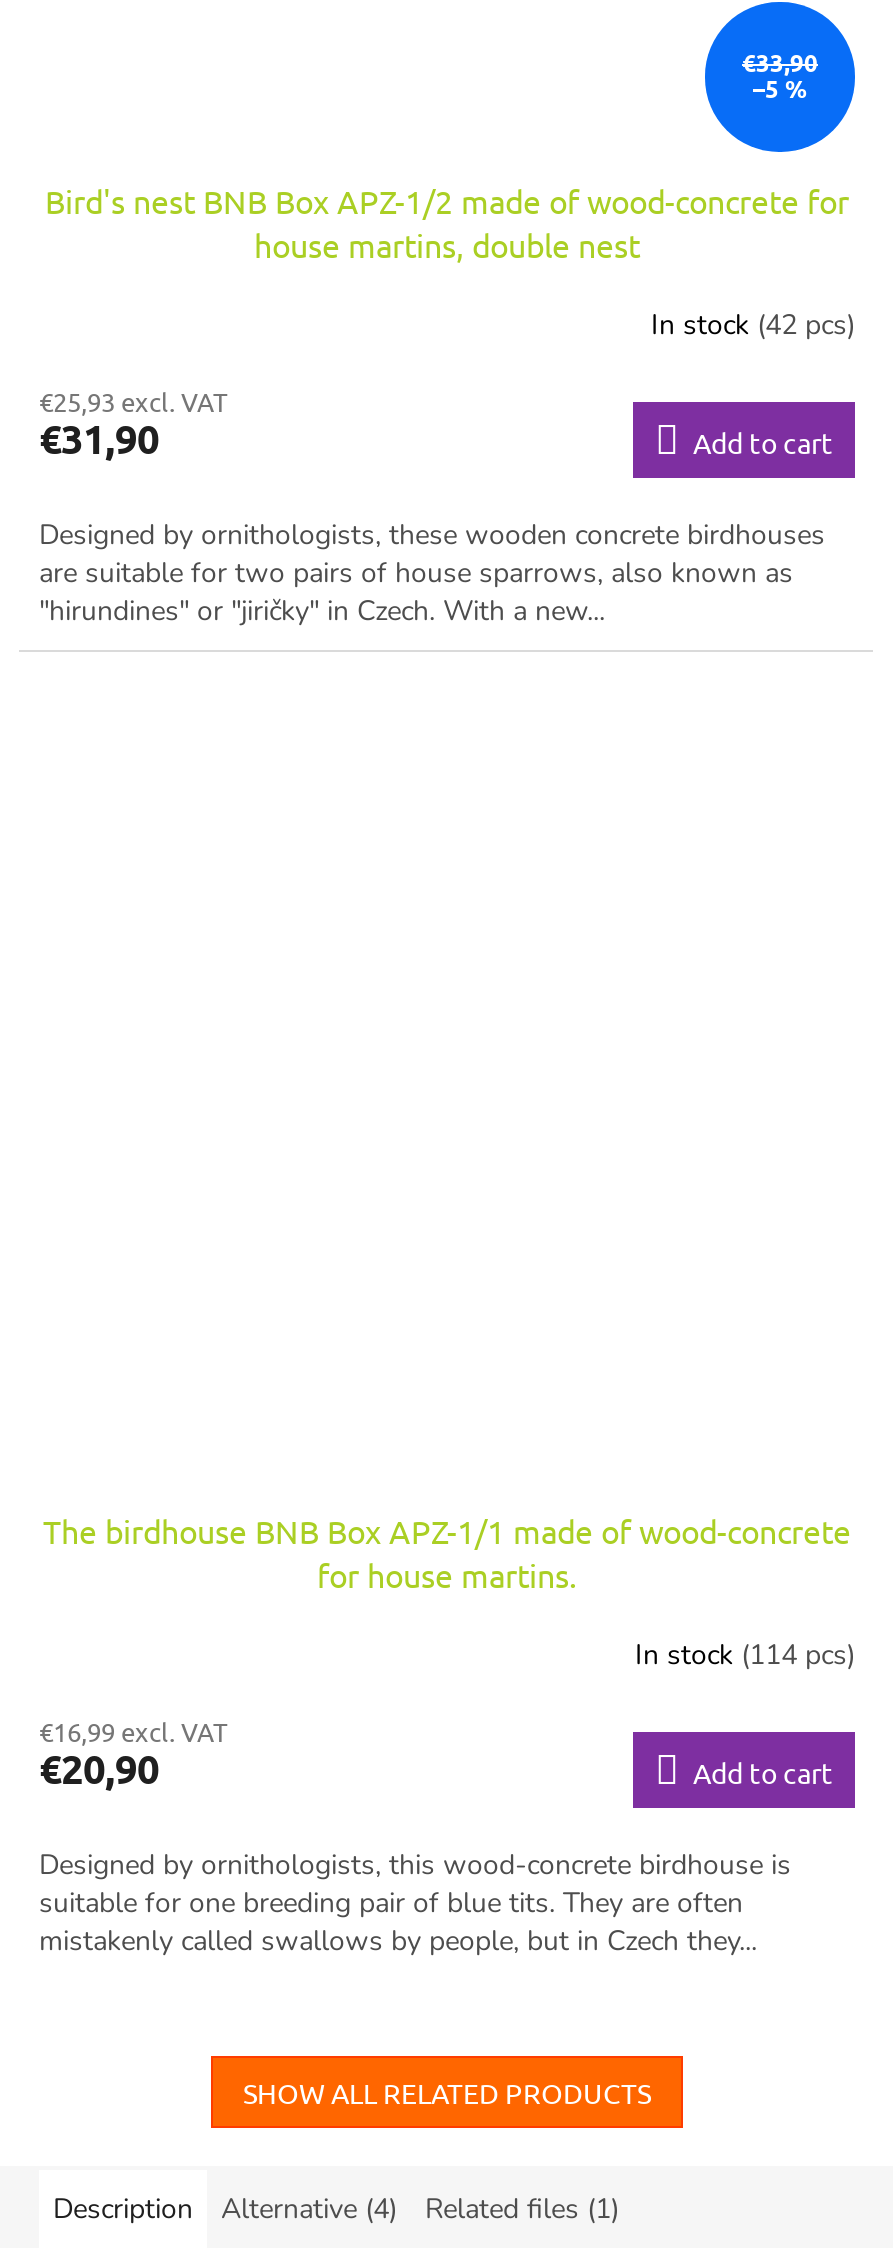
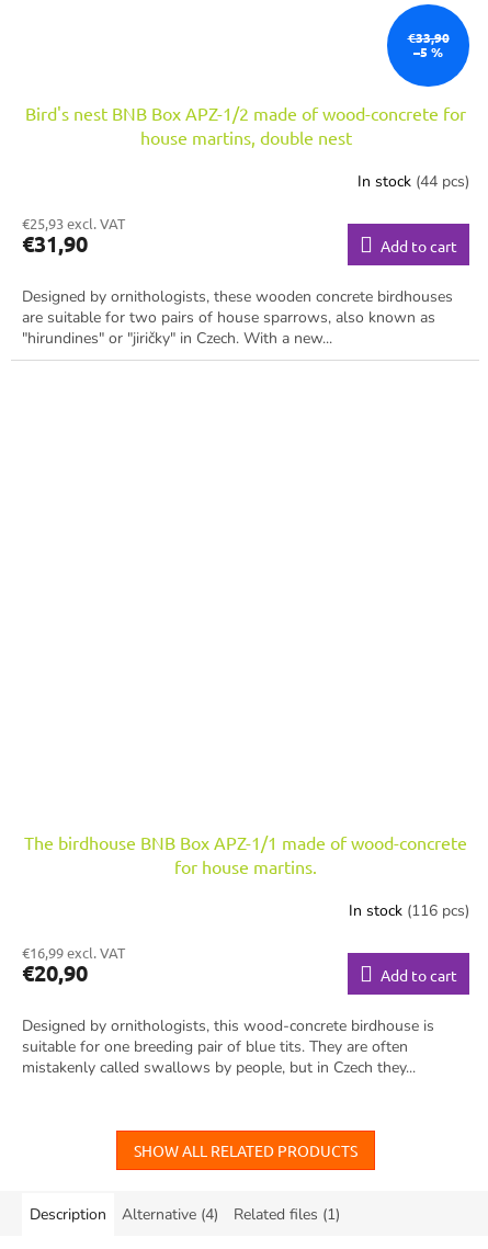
- In stock (42 pcs)
+ In stock (44 pcs)

- In stock (114 pcs)
+ In stock (116 pcs)
